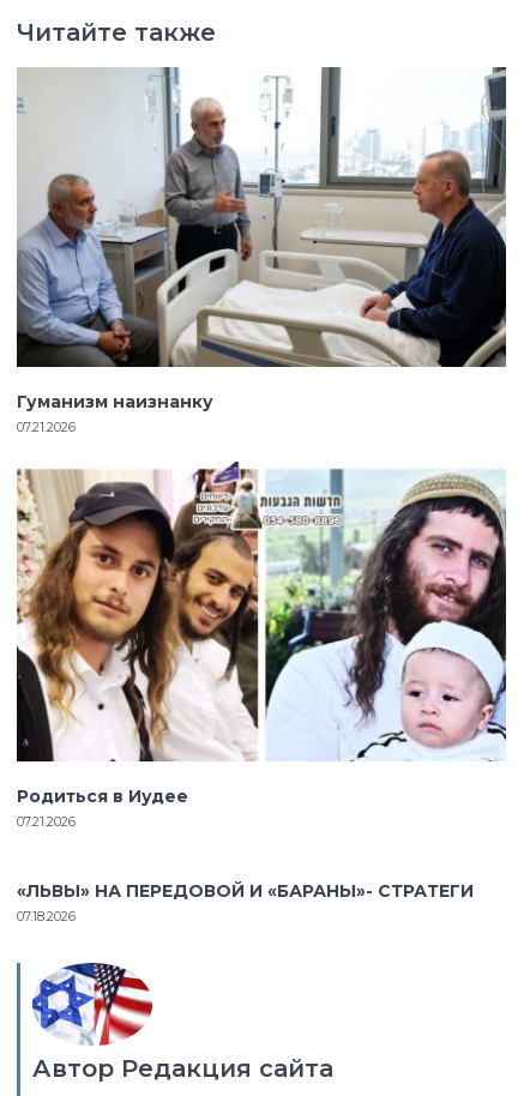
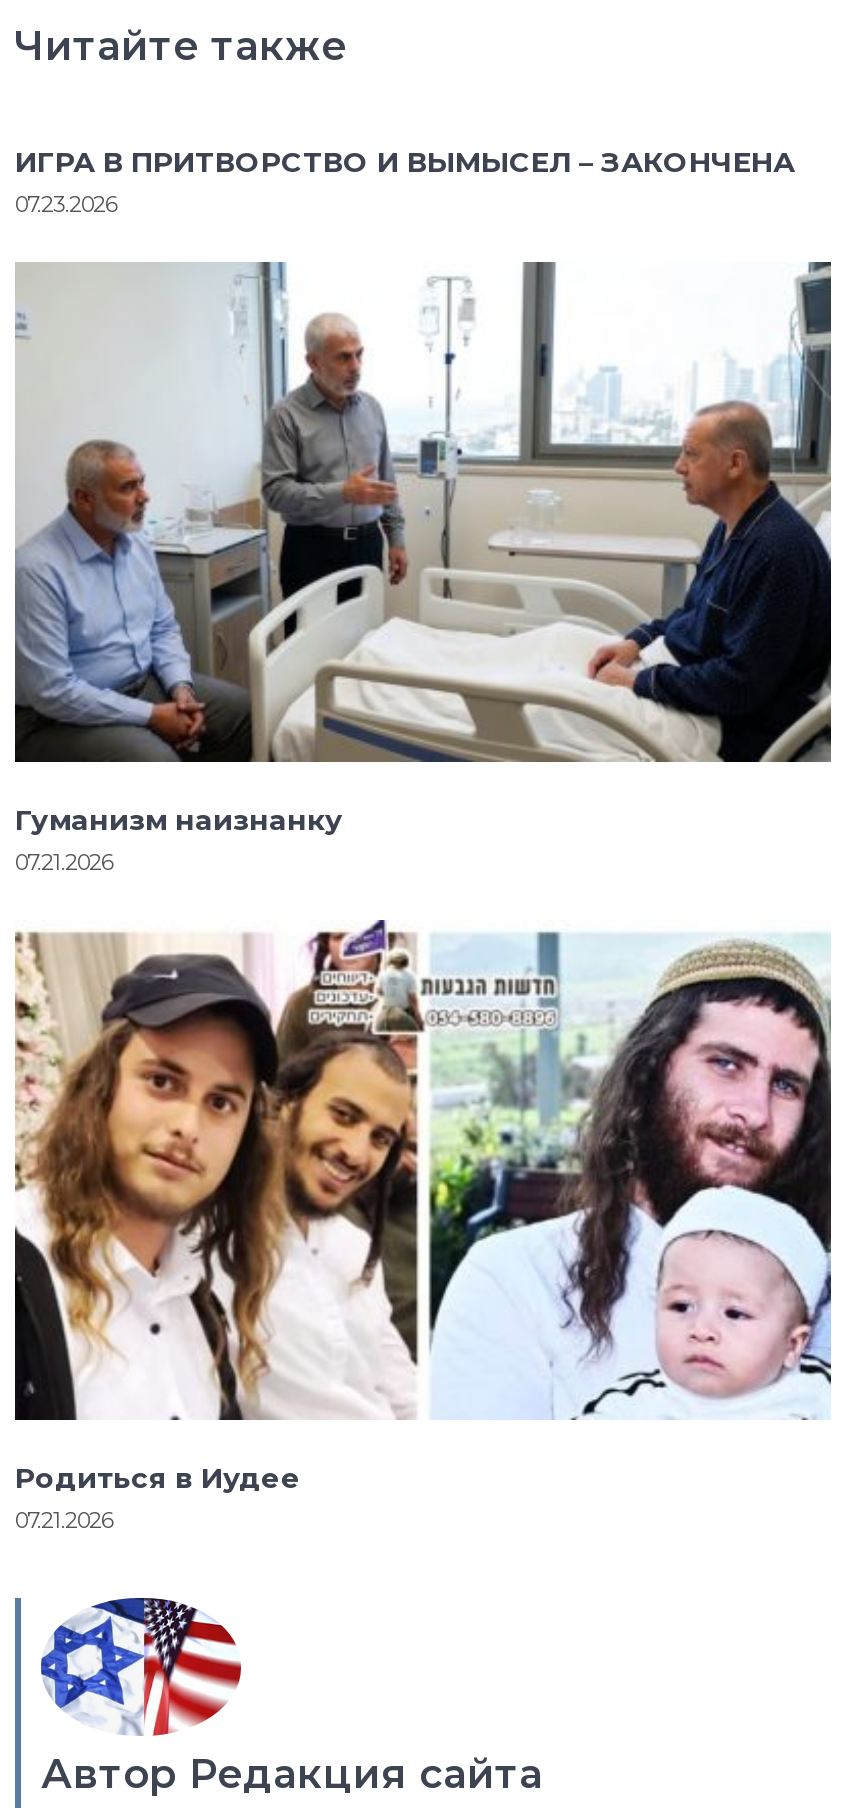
+ ИГРА В ПРИТВОРСТВО И ВЫМЫСЕЛ – ЗАКОНЧЕНА
+ 07.23.2026

moved down: [image] | Гуманизм наизнанку | 07.21.2026 | Родиться в Иудее | 07.21.2026

- «ЛЬВЫ» НА ПЕРЕДОВОЙ И «БАРАНЫ»- СТРАТЕГИ
- 07.18.2026
